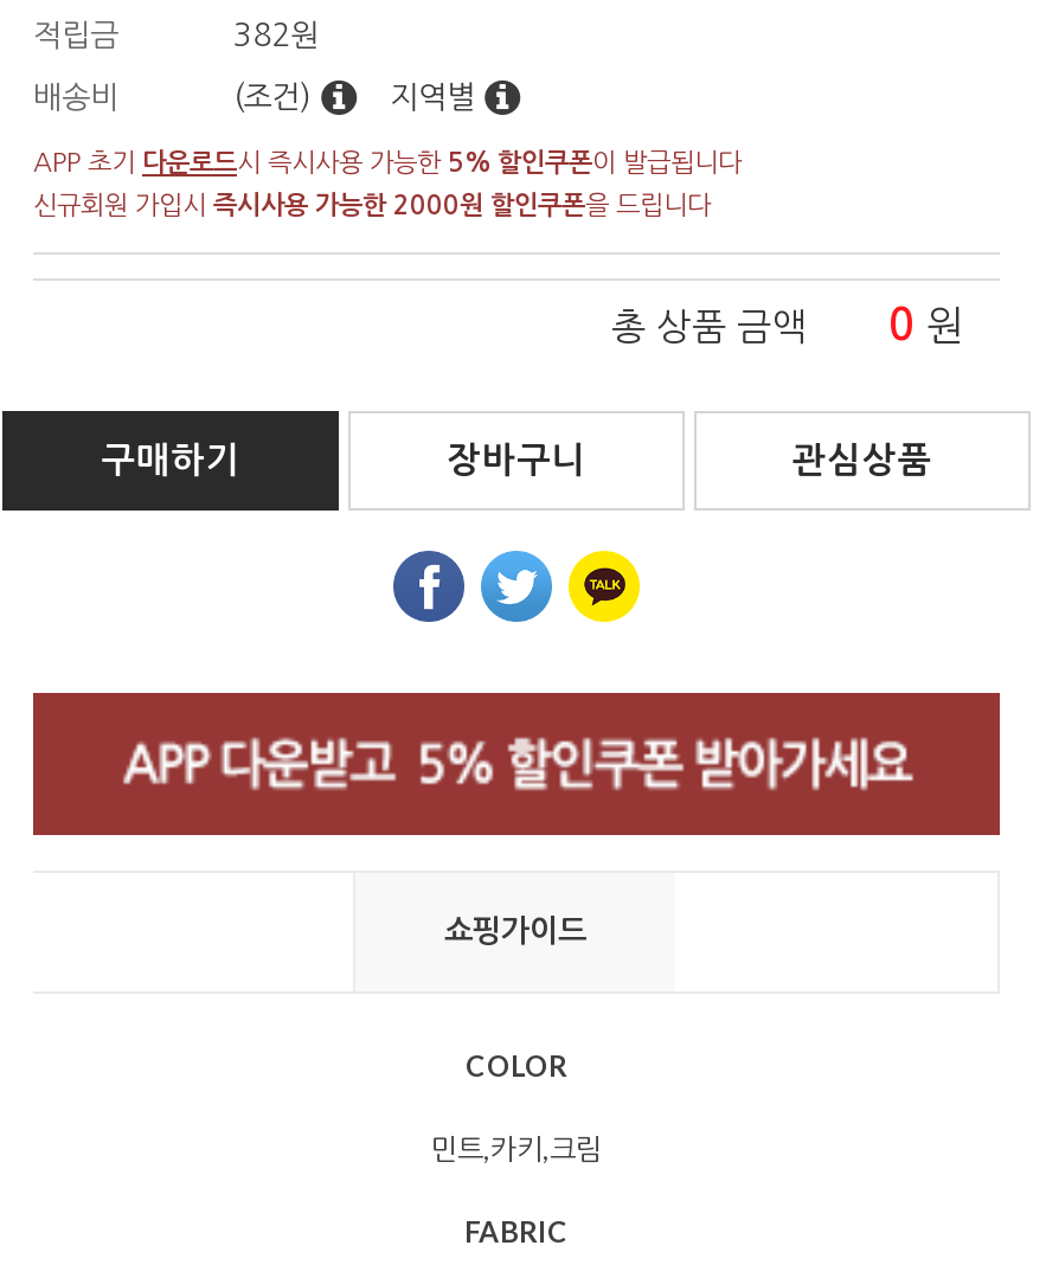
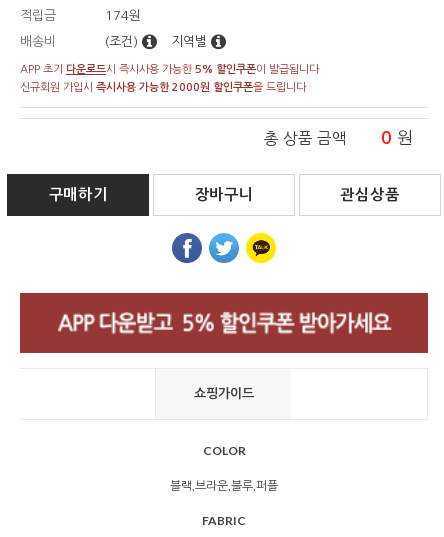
- 382원
+ 174원

- 민트,카키,크림
+ 블랙,브라운,블루,퍼플
